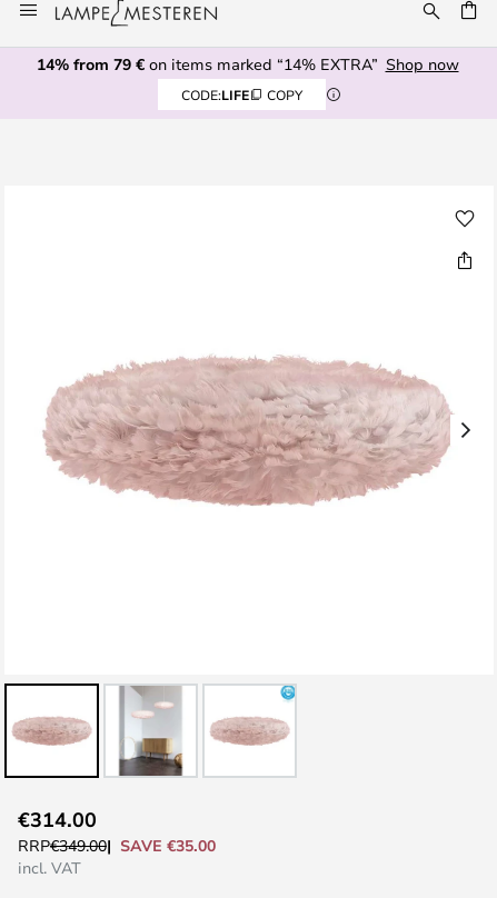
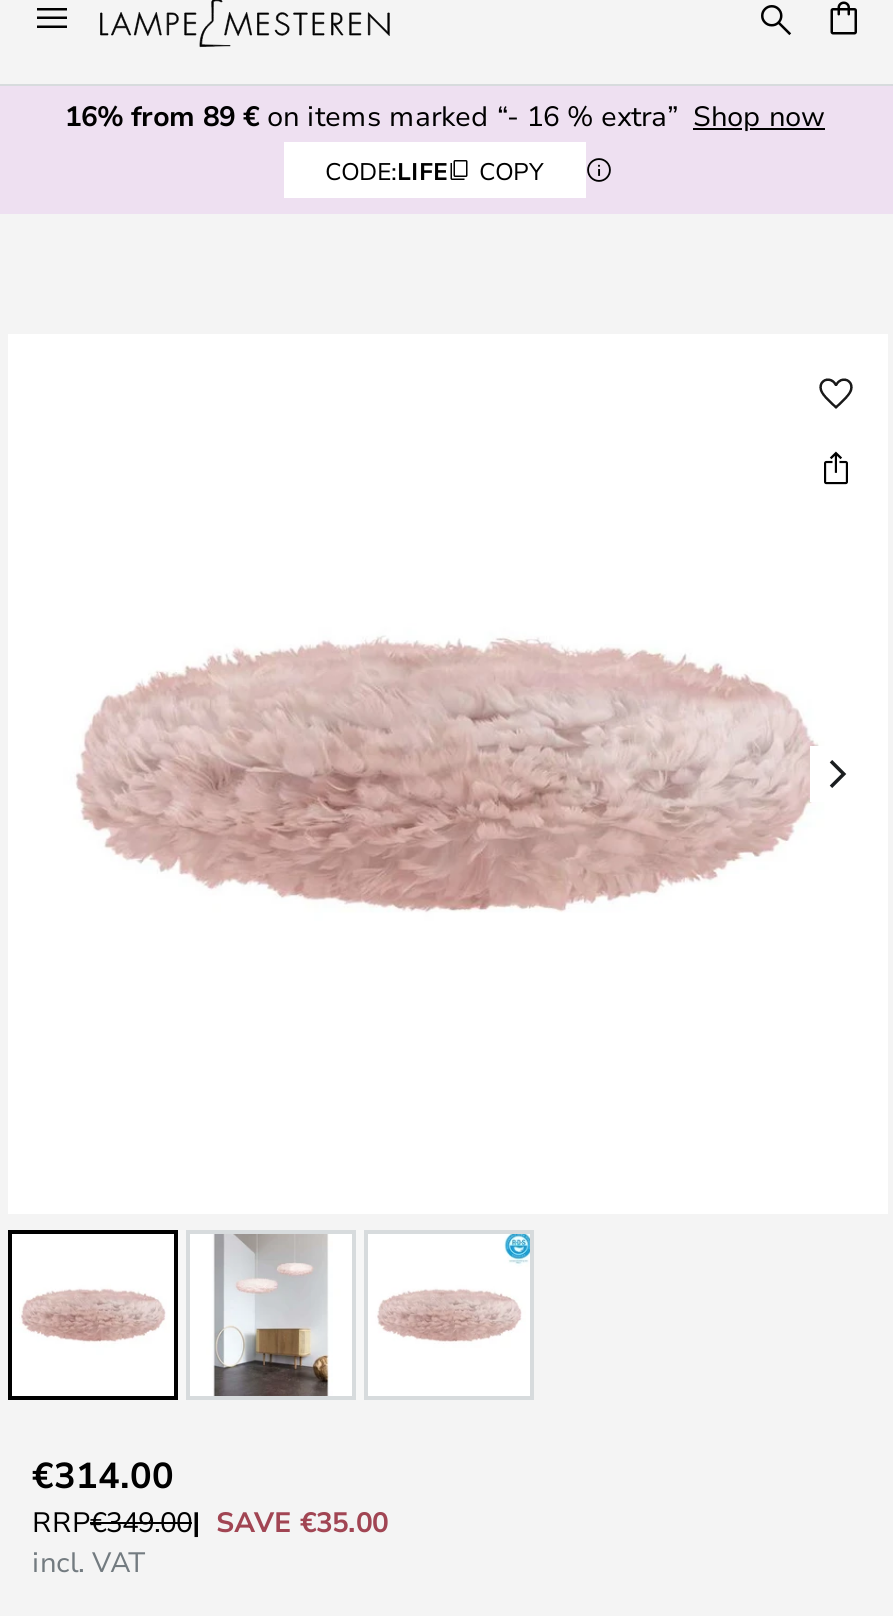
- 14% from 79 €on items marked “14% EXTRA” Shop now
+ 16% from 89 €on items marked “- 16 % extra” Shop now
